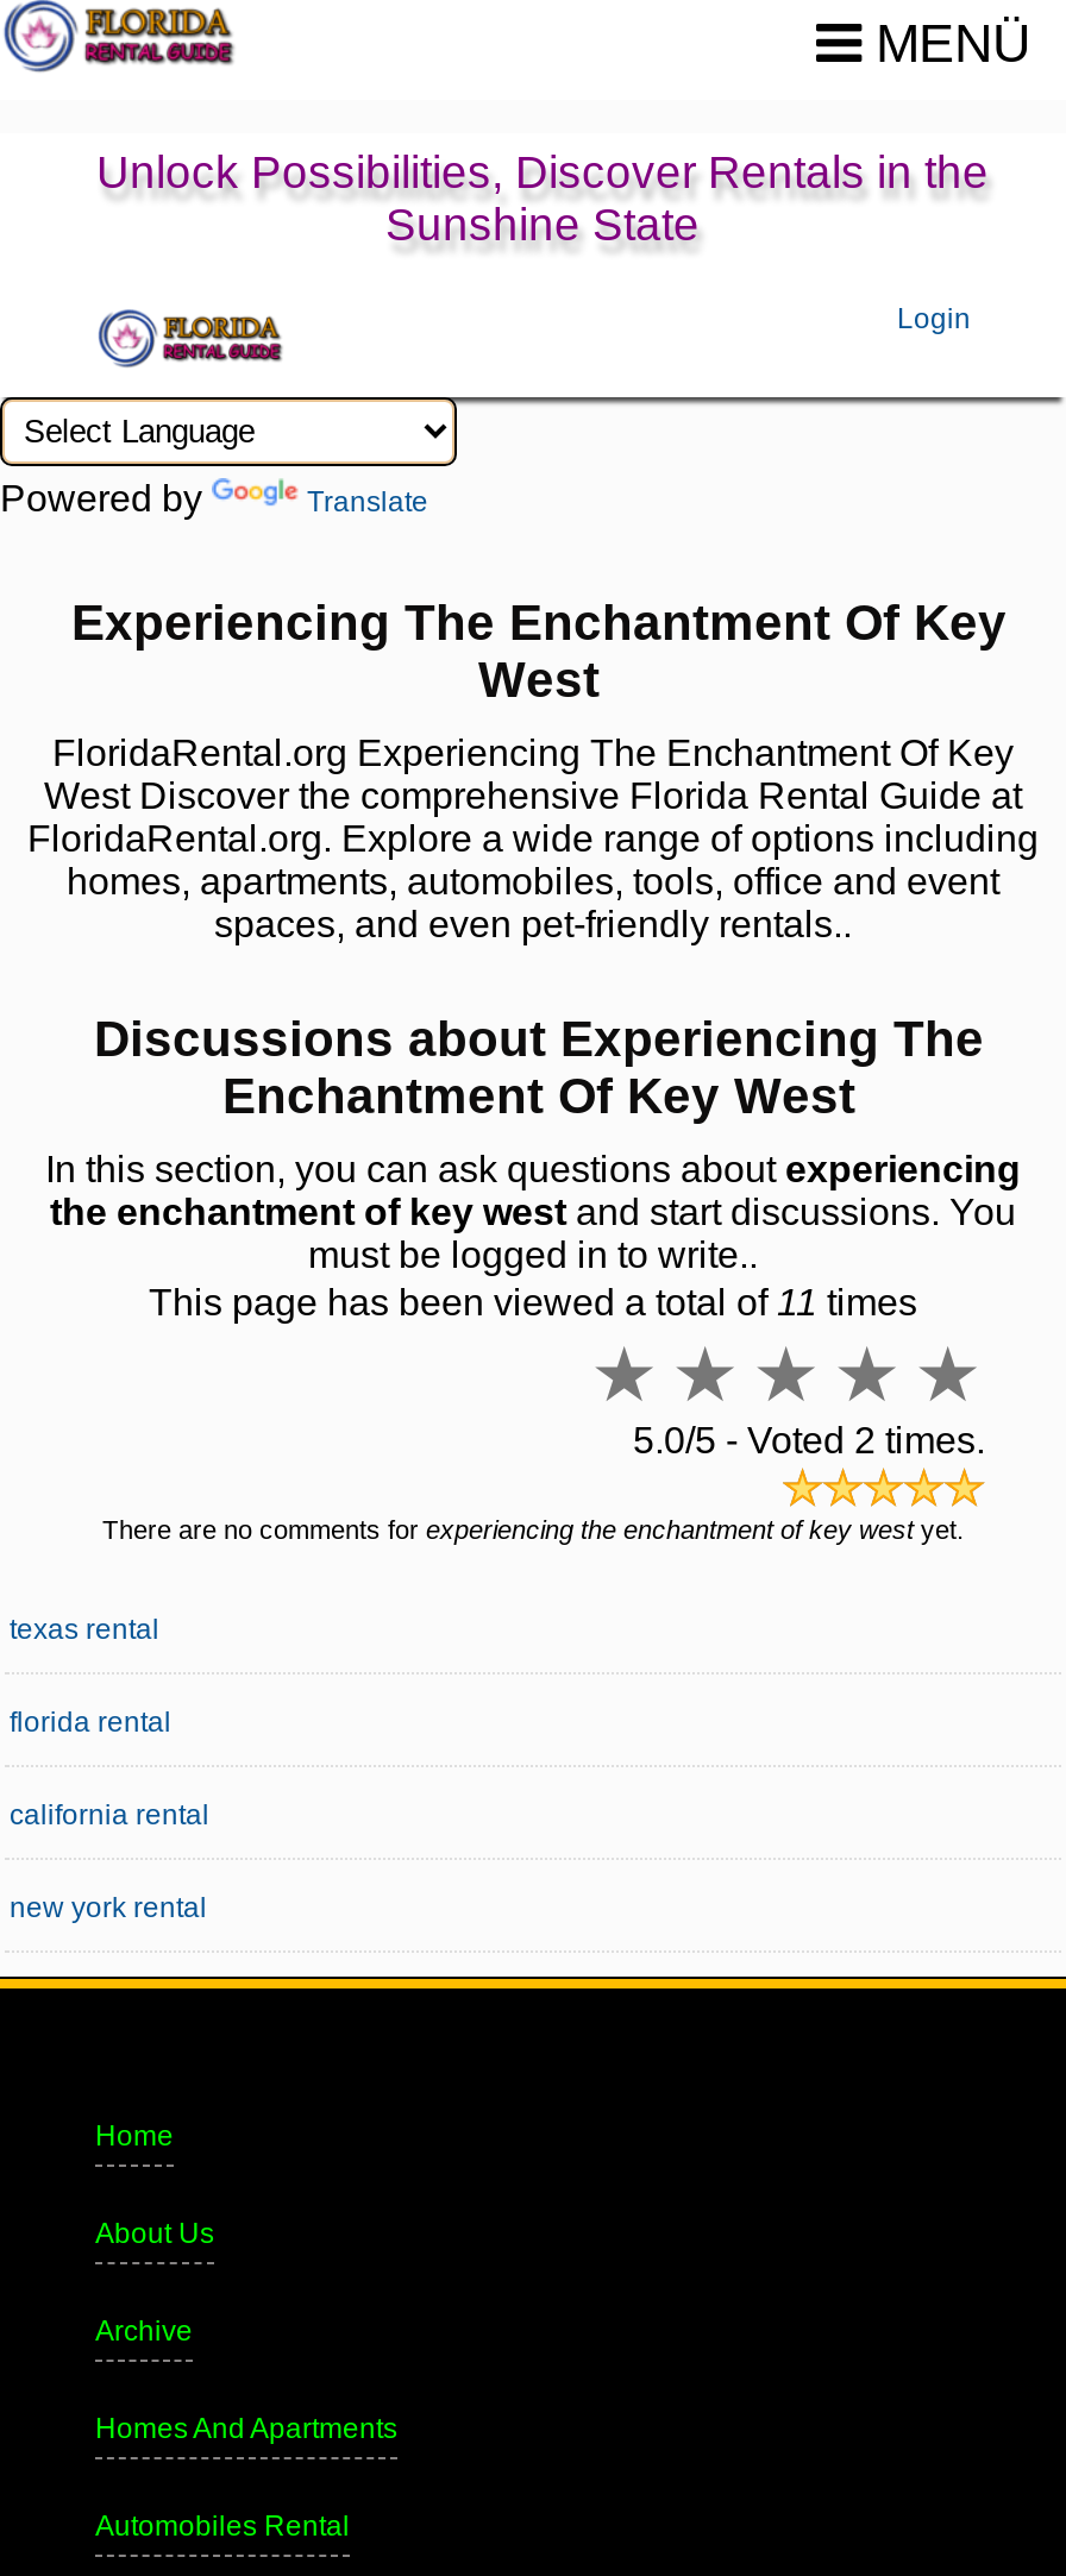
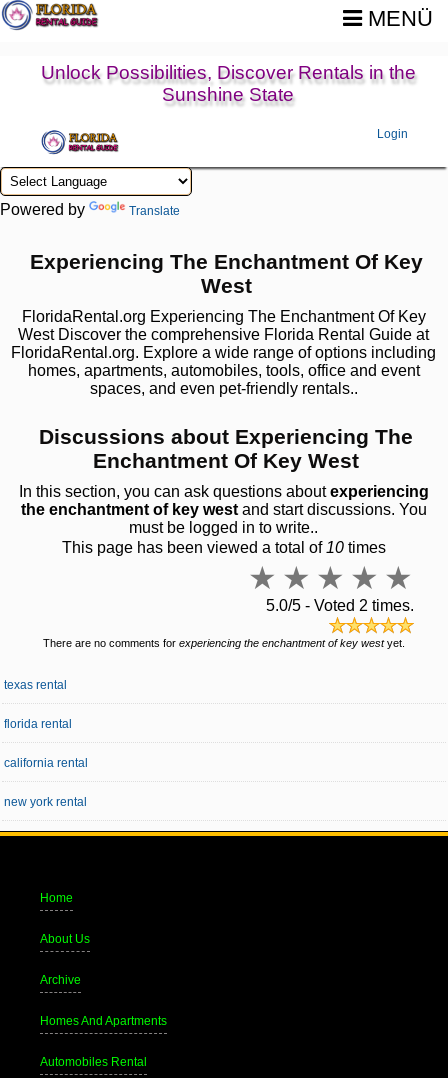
- This page has been viewed a total of 11 times
+ This page has been viewed a total of 10 times
